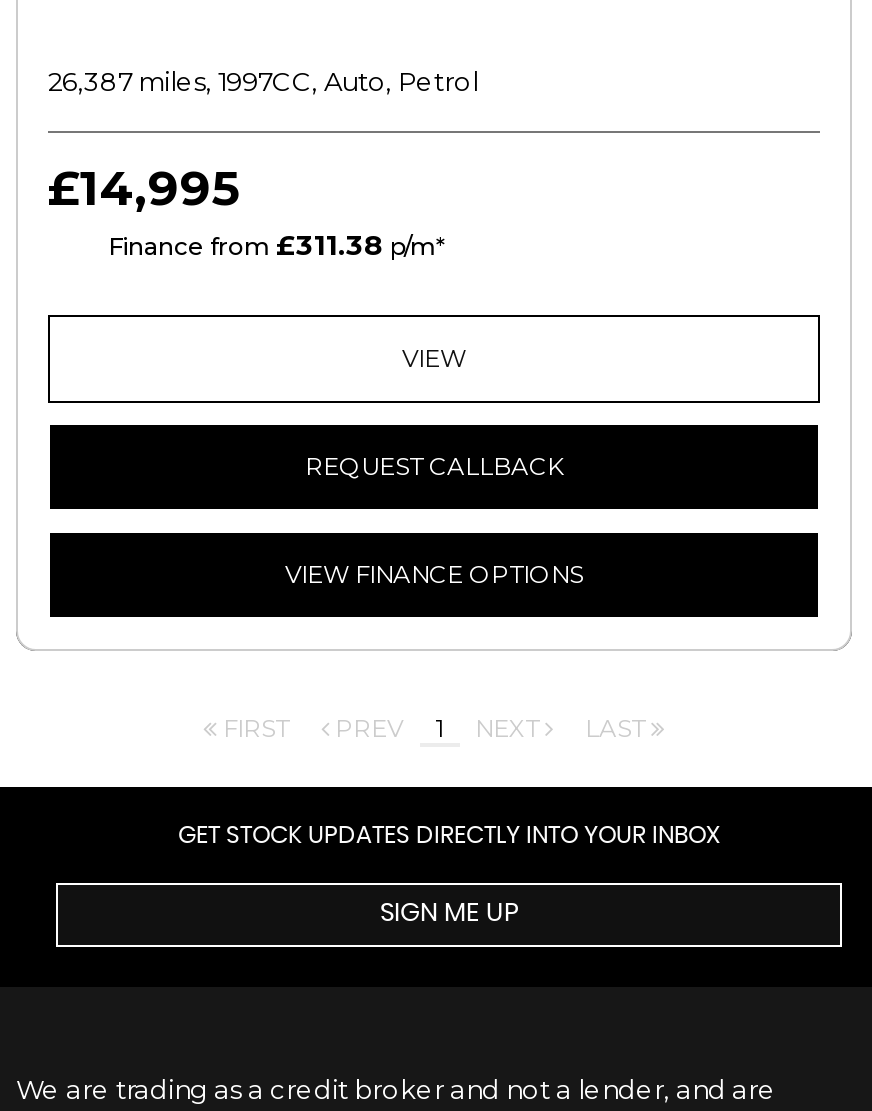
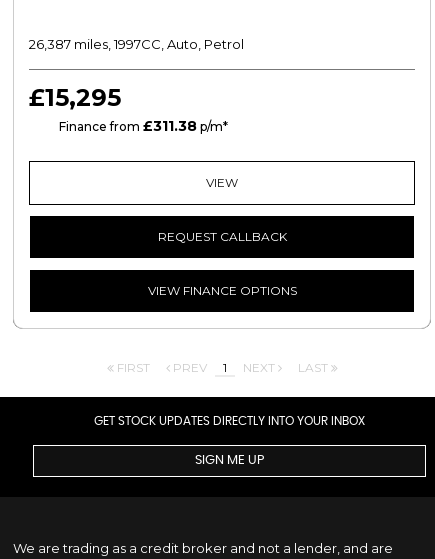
- £14,995
+ £15,295
